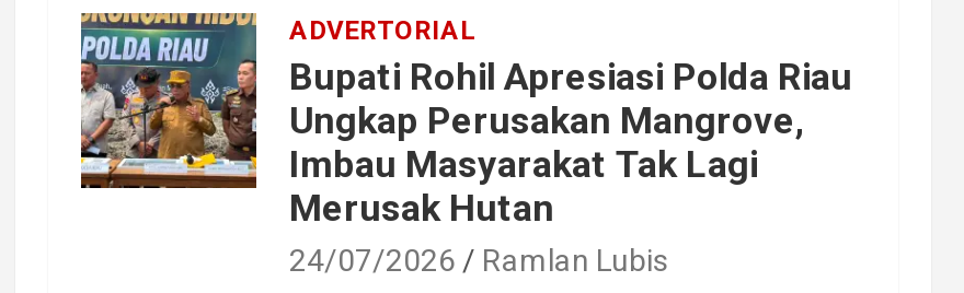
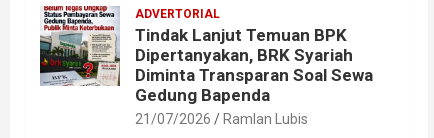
- [image]
- Bupati Rohil Apresiasi Polda Riau
- Ungkap Perusakan Mangrove,
- Imbau Masyarakat Tak Lagi
- Merusak Hutan
- 24/07/2026
+ [image]
+ Tindak Lanjut Temuan BPK
+ Dipertanyakan, BRK Syariah
+ Diminta Transparan Soal Sewa
+ Gedung Bapenda
+ 21/07/2026
